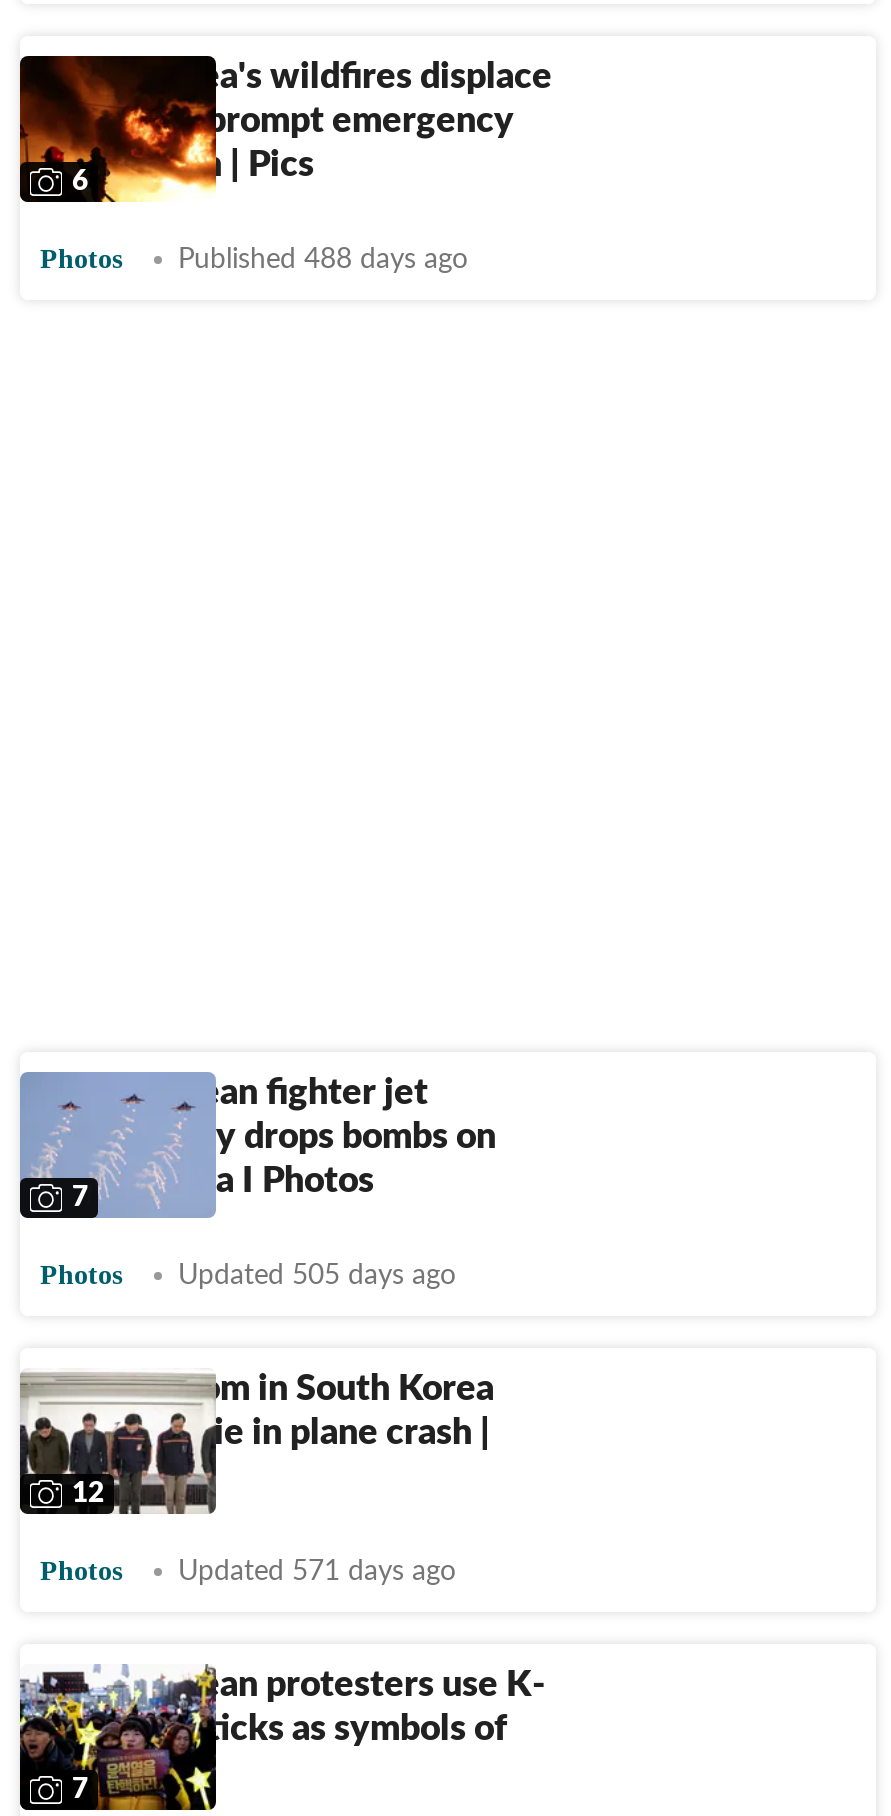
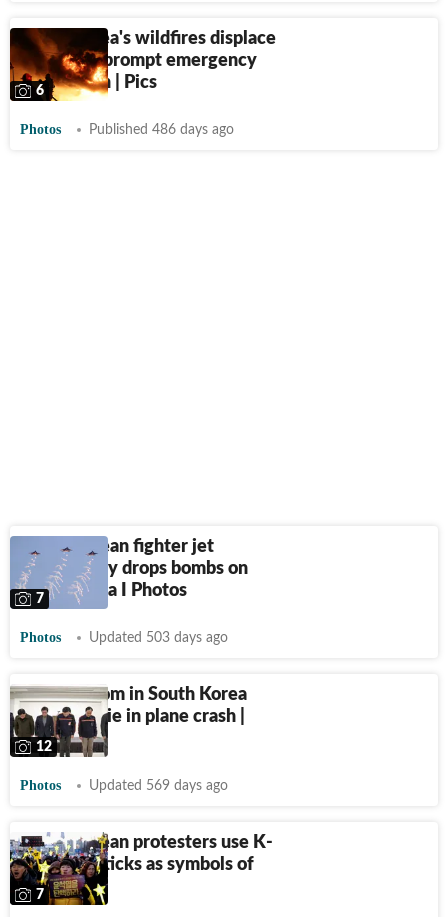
- Published 488 days ago
+ Published 486 days ago

- Updated 505 days ago
+ Updated 503 days ago

- Updated 571 days ago
+ Updated 569 days ago
